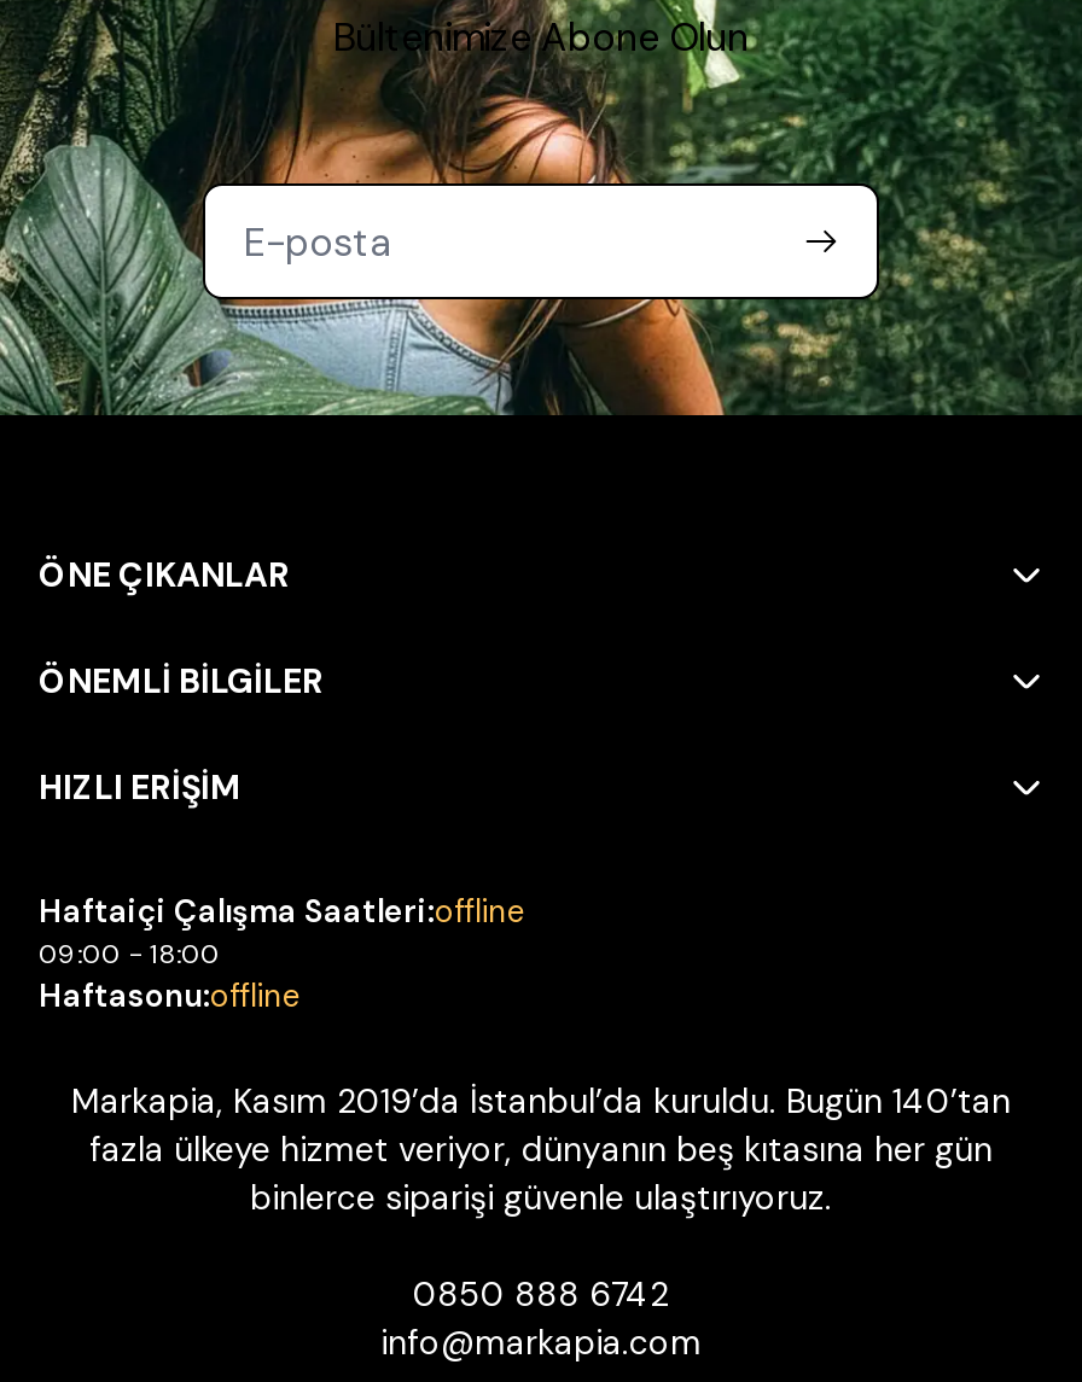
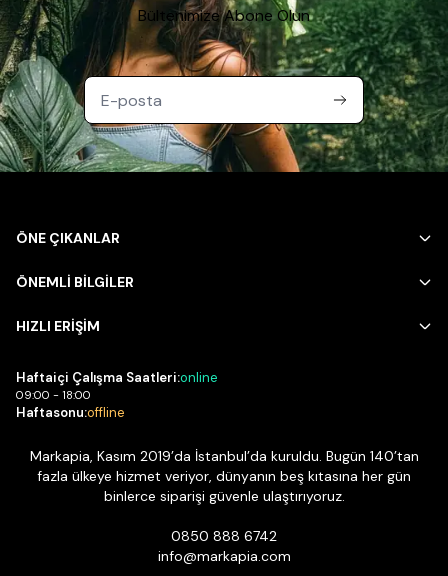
- Haftaiçi Çalışma Saatleri:offline
+ Haftaiçi Çalışma Saatleri:online
